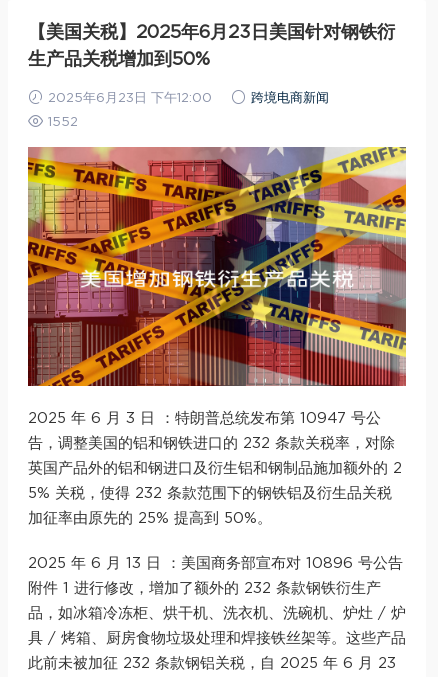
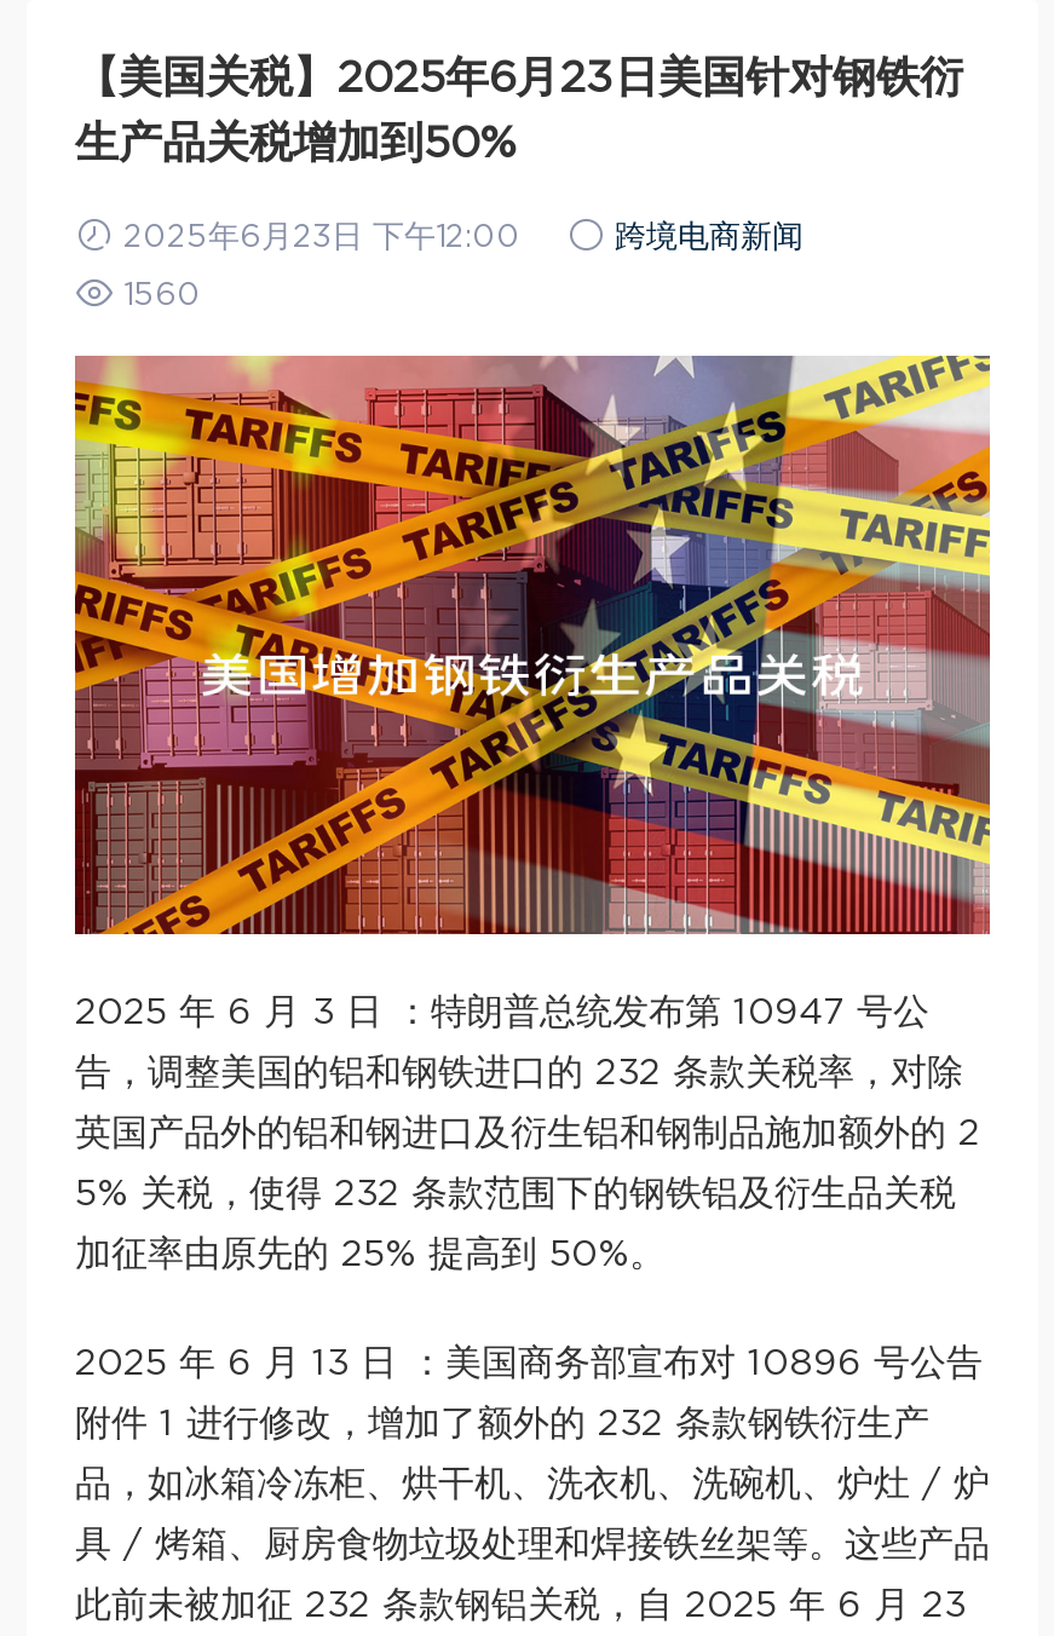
- 1552
+ 1560
